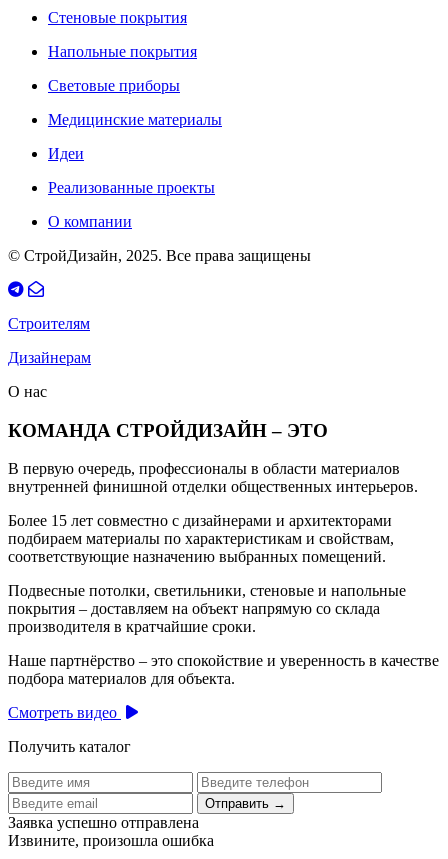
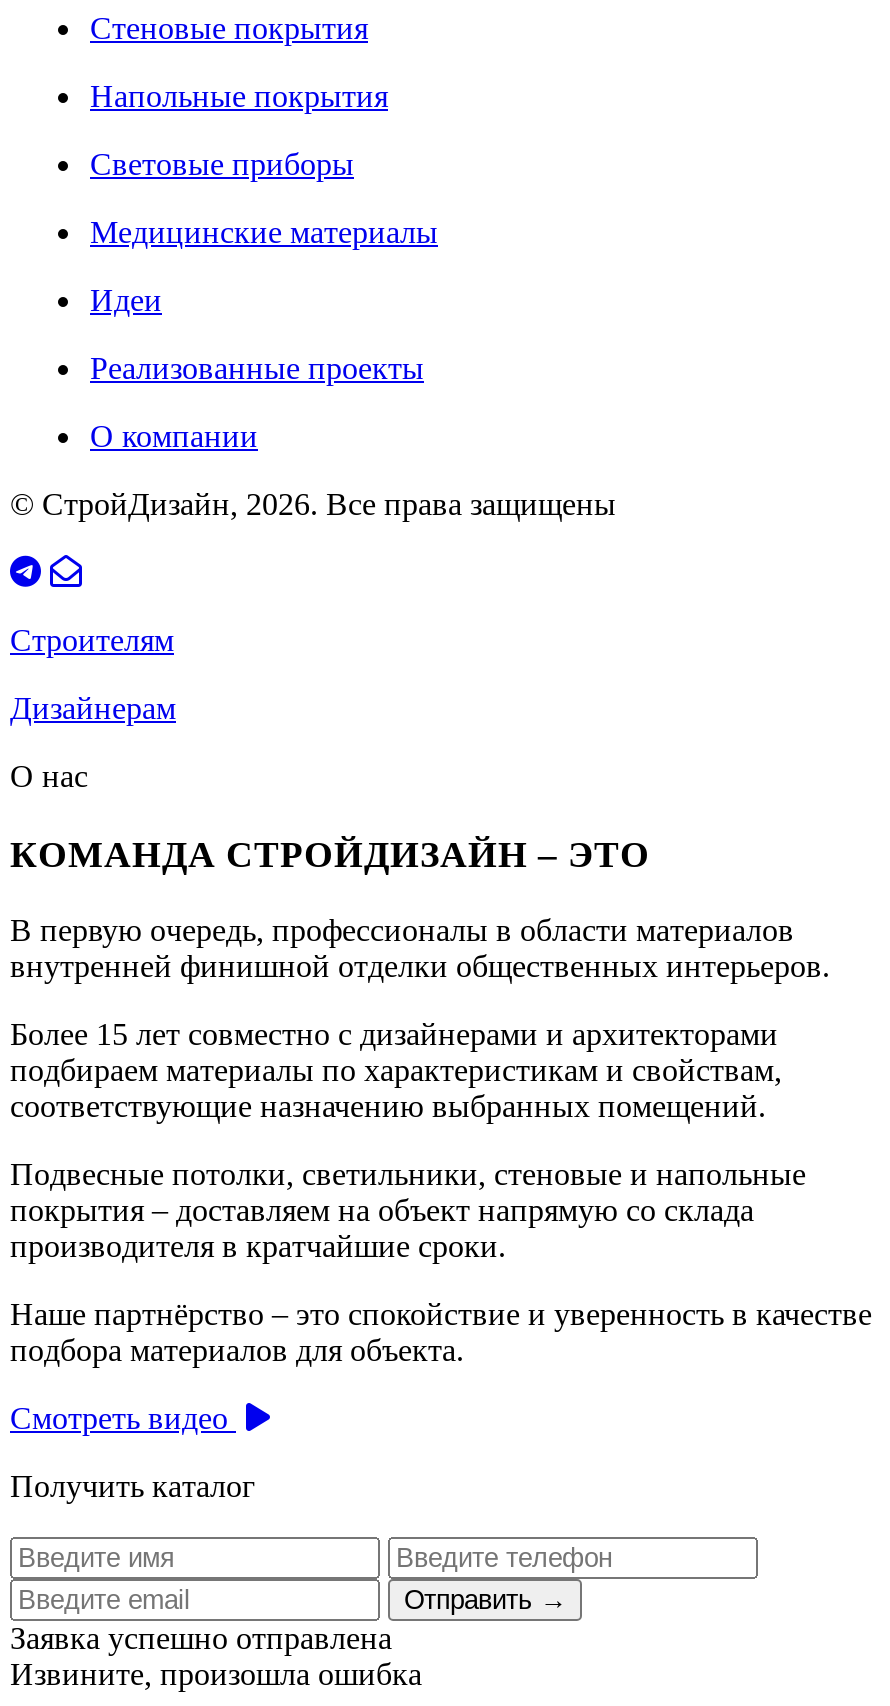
- © СтройДизайн, 2025. Все права защищены
+ © СтройДизайн, 2026. Все права защищены
